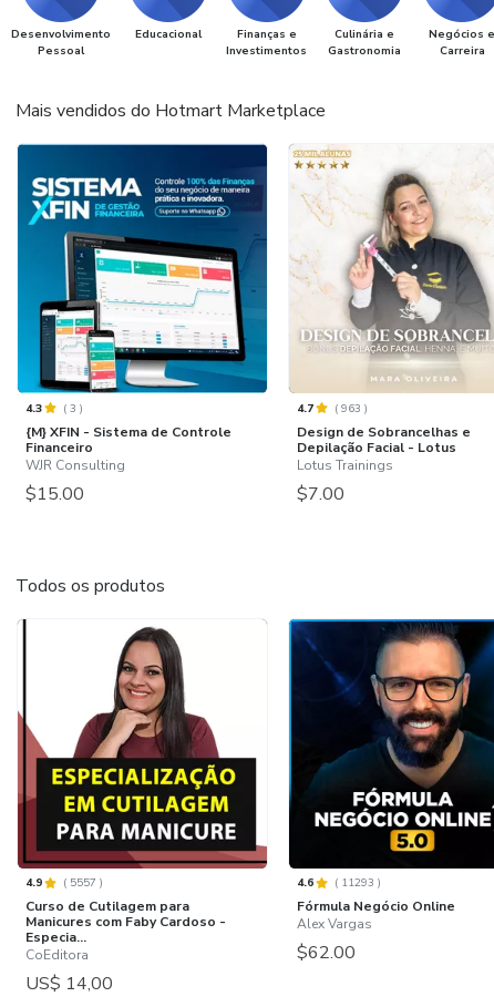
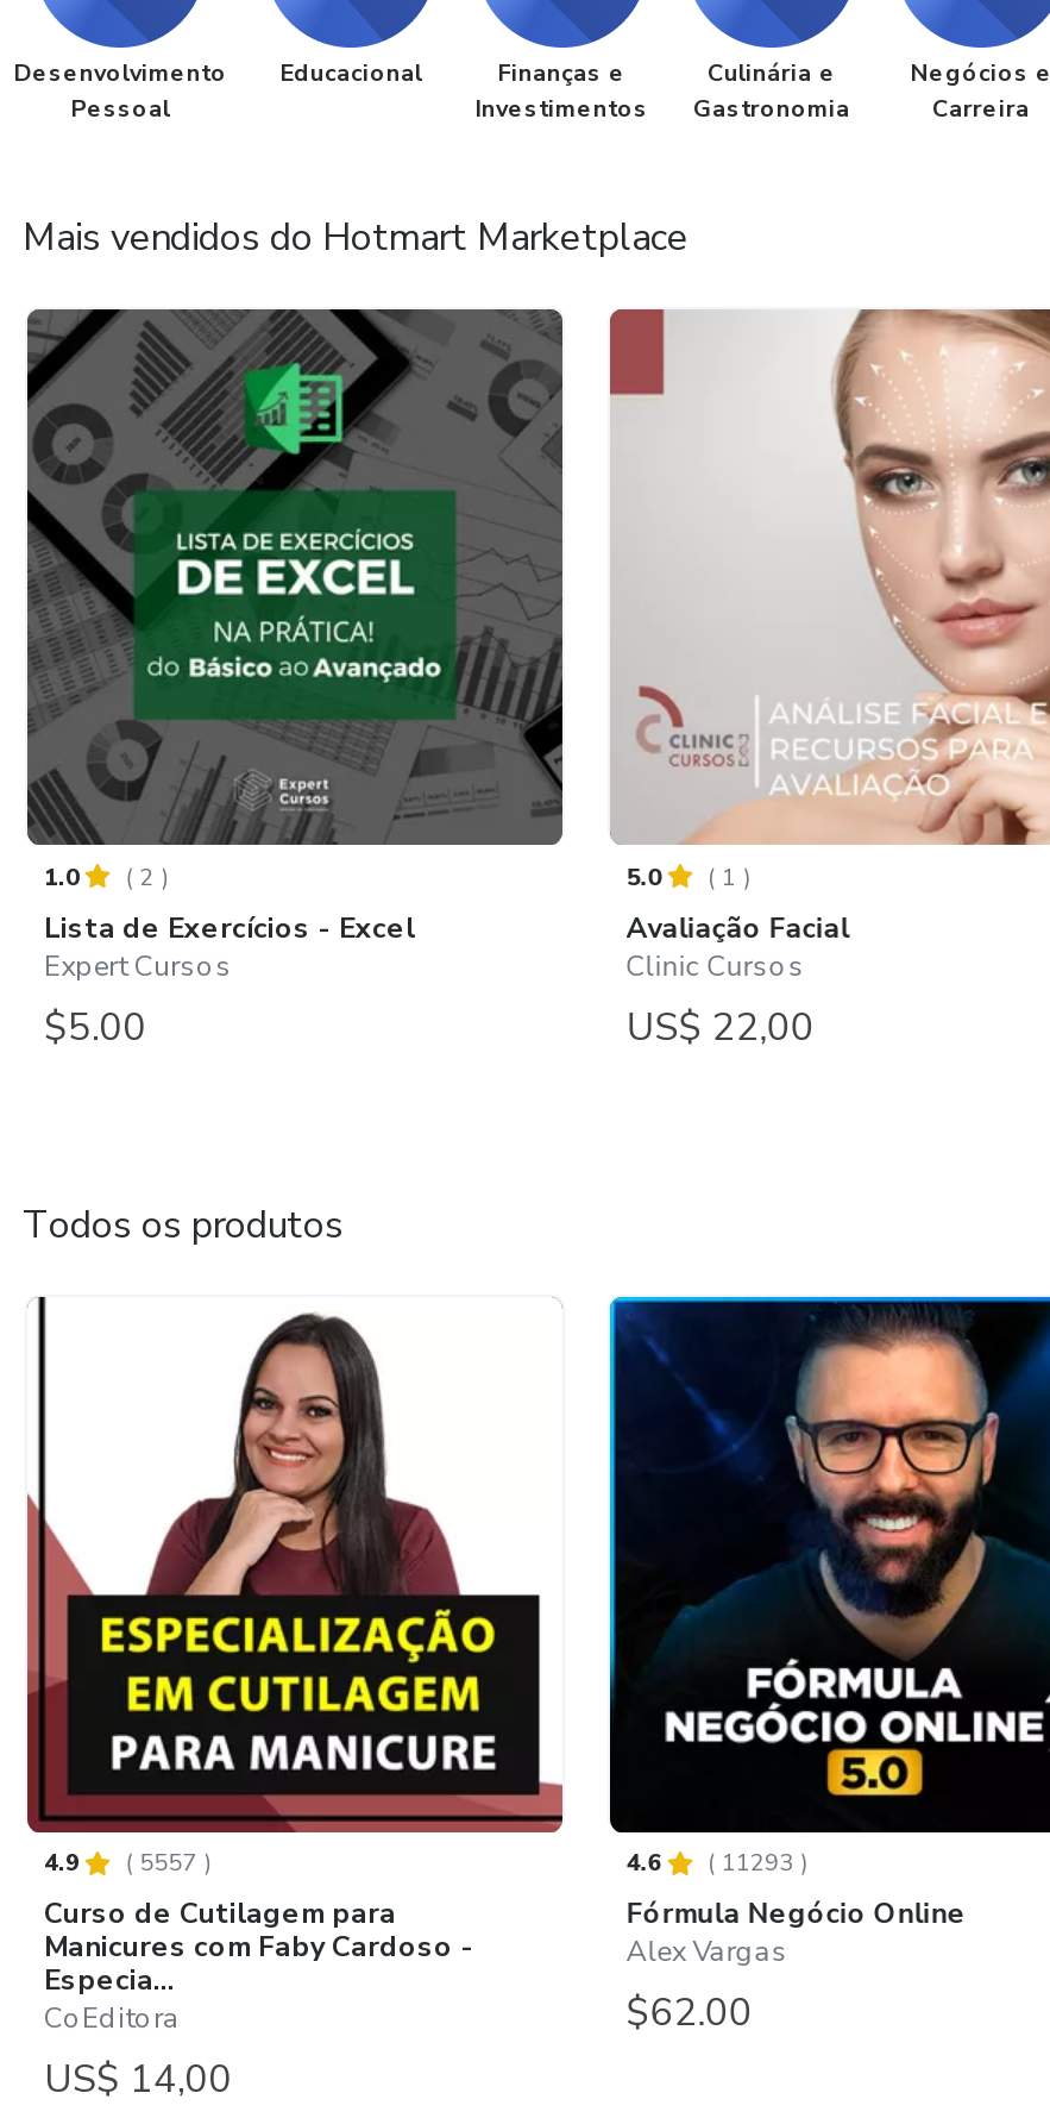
- [image]
- 4.3
- (3)
- {M} XFIN - Sistema de Controle
- Financeiro
- WJR Consulting
- $15.00
+ [image]
+ 1.0
+ (2)
+ Lista de Exercícios - Excel
+ Expert Cursos
+ $5.00

- [image]
- 4.7
- (963)
- Design de Sobrancelhas e
- Depilação Facial - Lotus
- Lotus Trainings
- $7.00
+ [image]
+ 5.0
+ (1)
+ Avaliação Facial
+ Clinic Cursos
+ US$ 22,00
